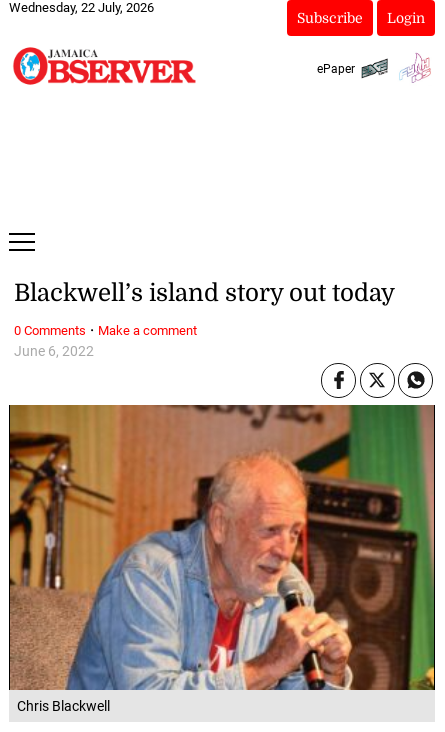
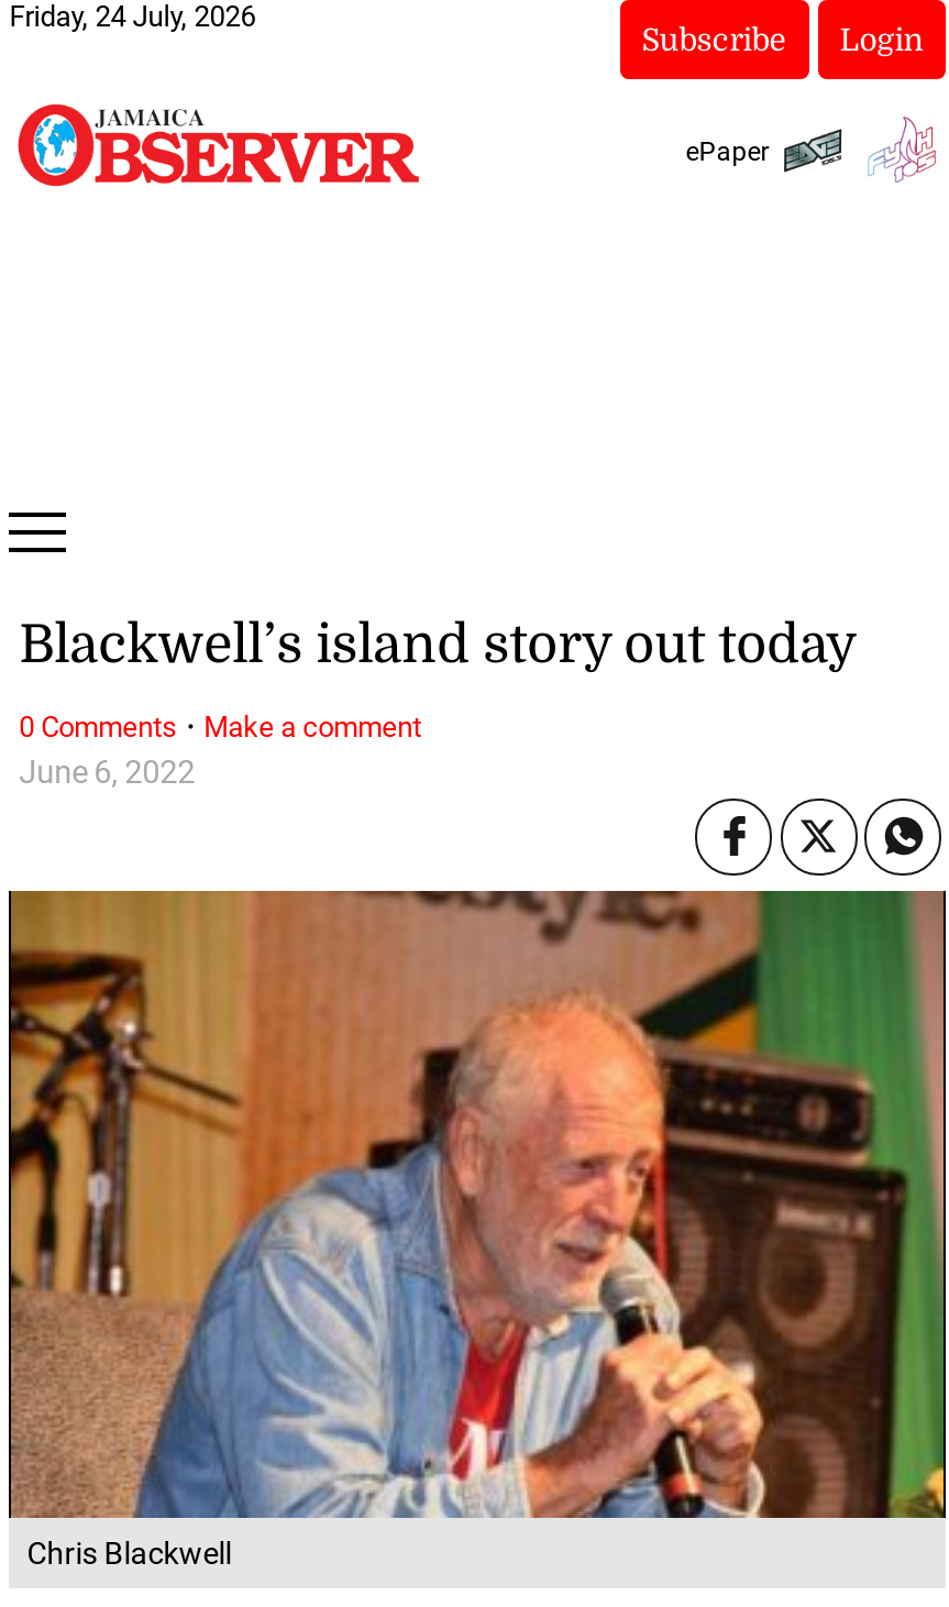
- Wednesday, 22 July, 2026
+ Friday, 24 July, 2026
